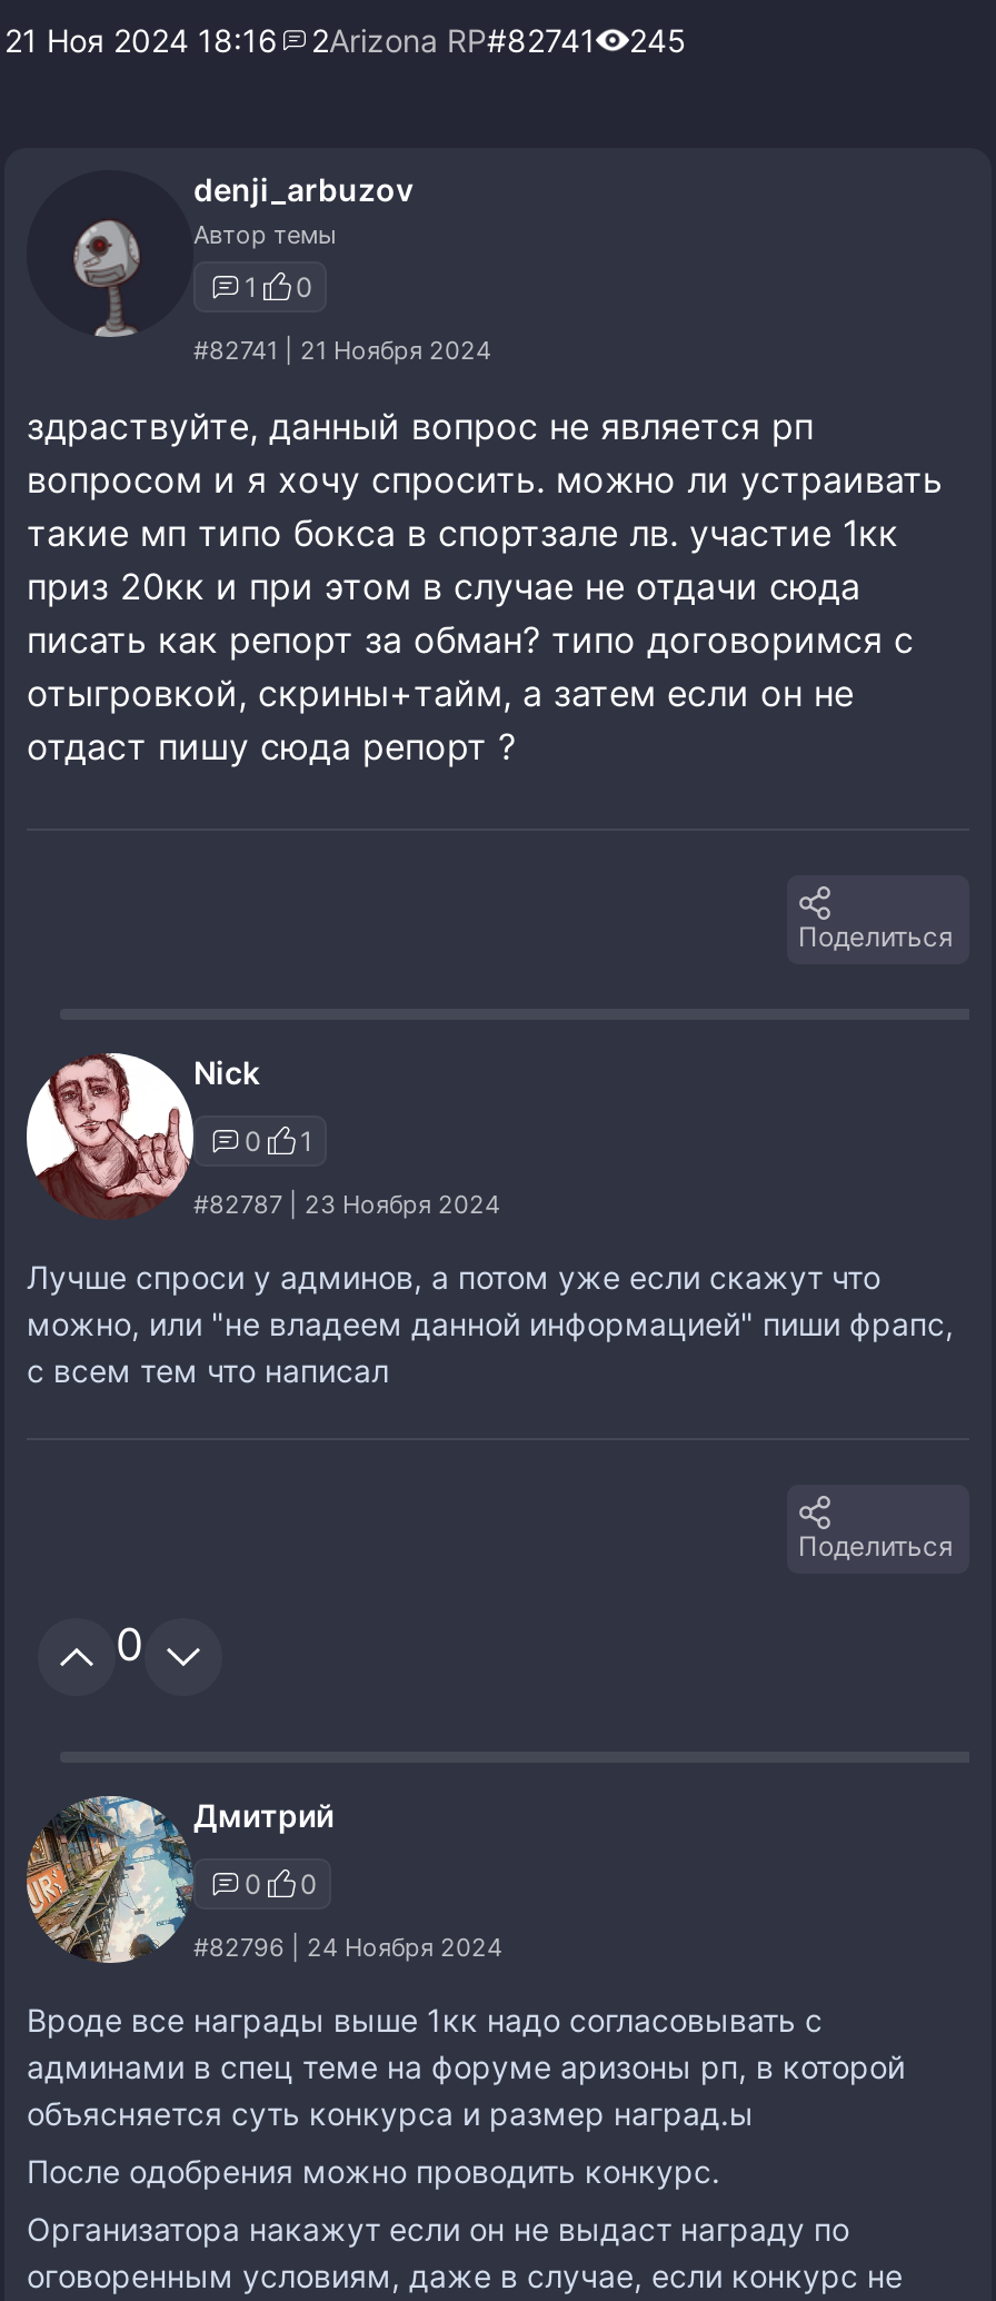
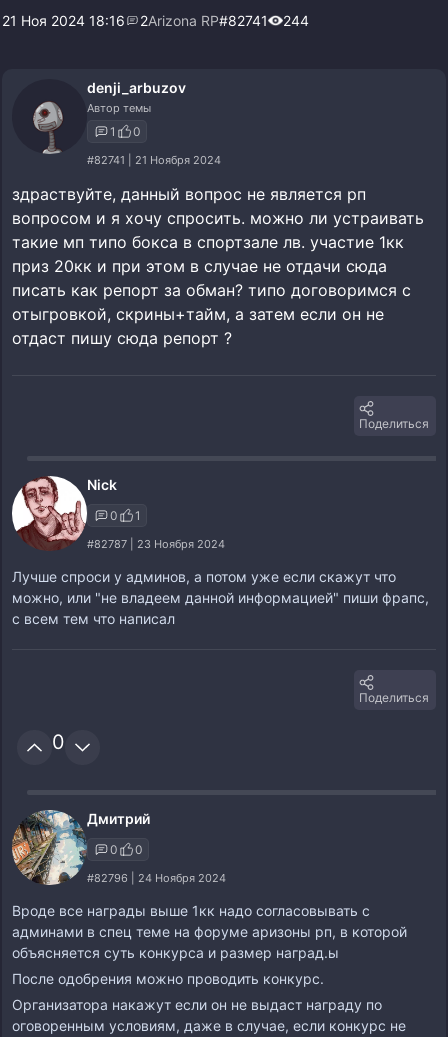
- 21 Ноя 2024 18:16 2Arizona RP#82741 245
+ 21 Ноя 2024 18:16 2Arizona RP#82741 244
